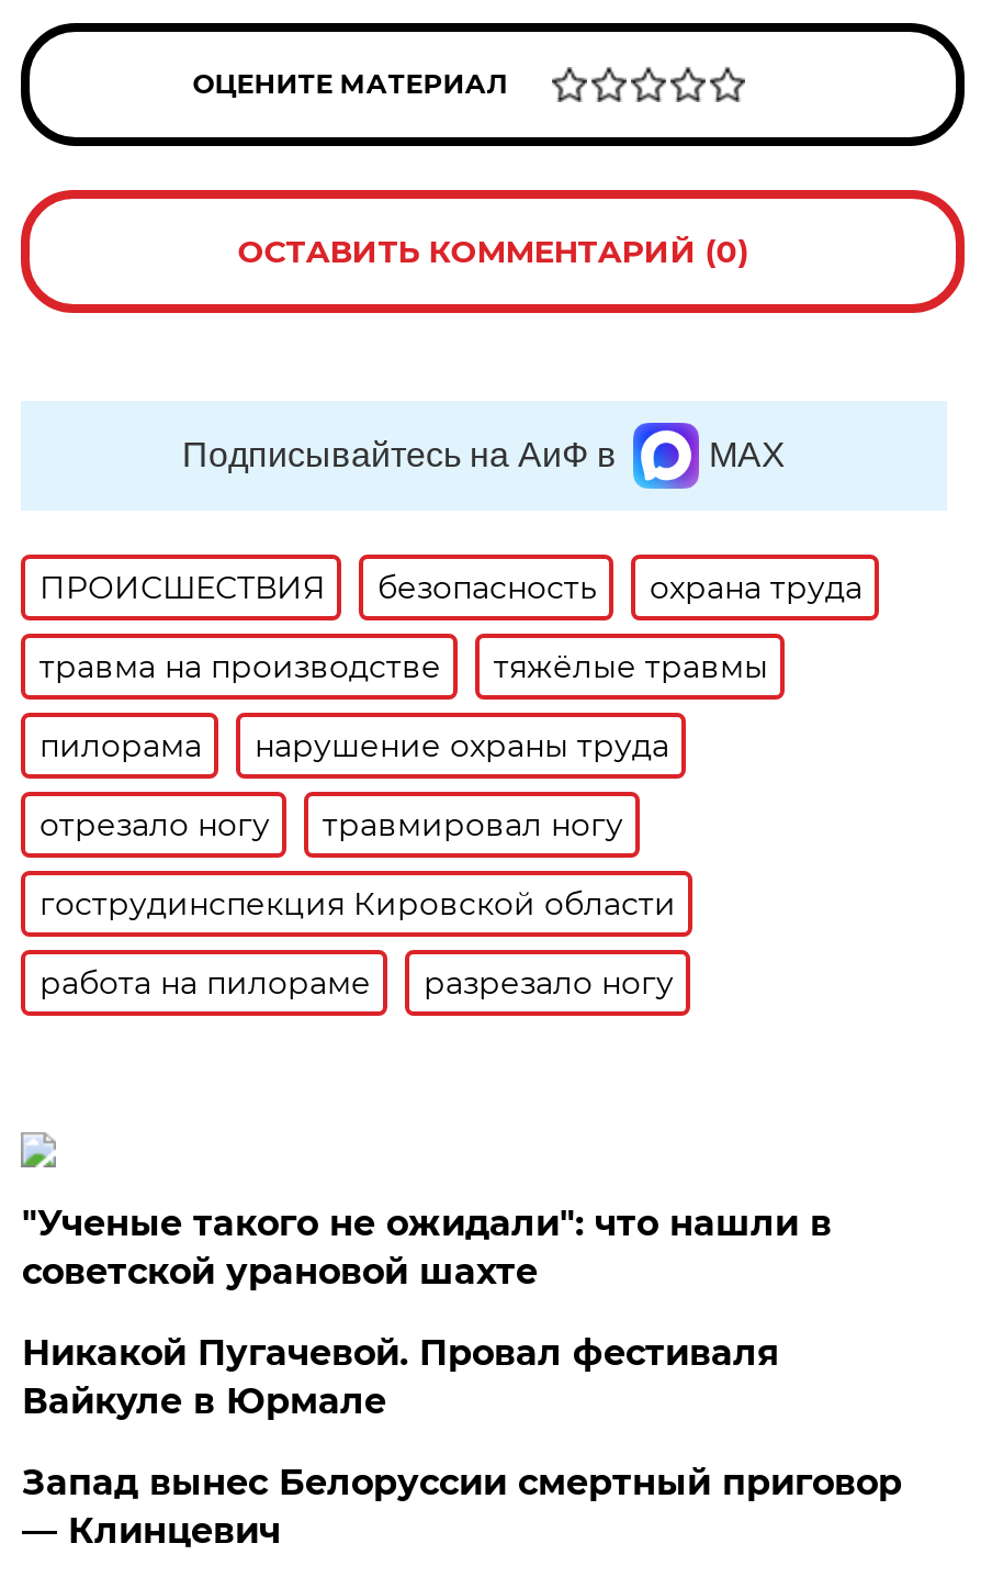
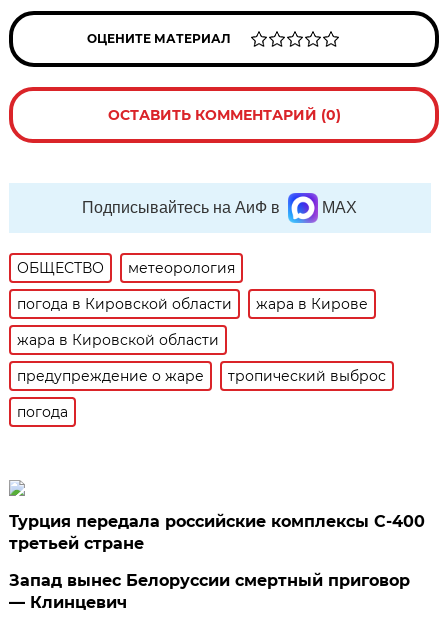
- ПРОИСШЕСТВИЯ
- безопасность
- охрана труда
- травма на производстве
- тяжёлые травмы
- пилорама
- нарушение охраны труда
- отрезало ногу
- травмировал ногу
- гострудинспекция Кировской области
- работа на пилораме
- разрезало ногу
+ ОБЩЕСТВО
+ метеорология
+ погода в Кировской области
+ жара в Кирове
+ жара в Кировской области
+ предупреждение о жаре
+ тропический выброс
+ погода

- "Ученые такого не ожидали": что нашли в
- советской урановой шахте
- Никакой Пугачевой. Провал фестиваля
- Вайкуле в Юрмале
+ Турция передала российские комплексы С-400
+ третьей стране
